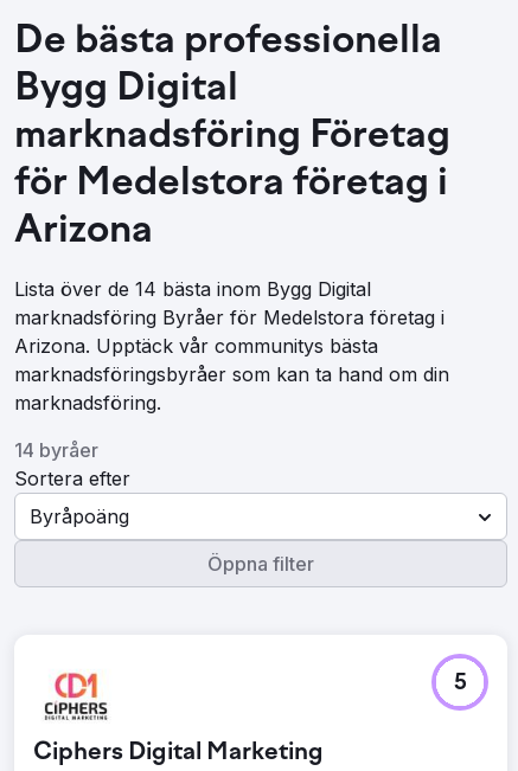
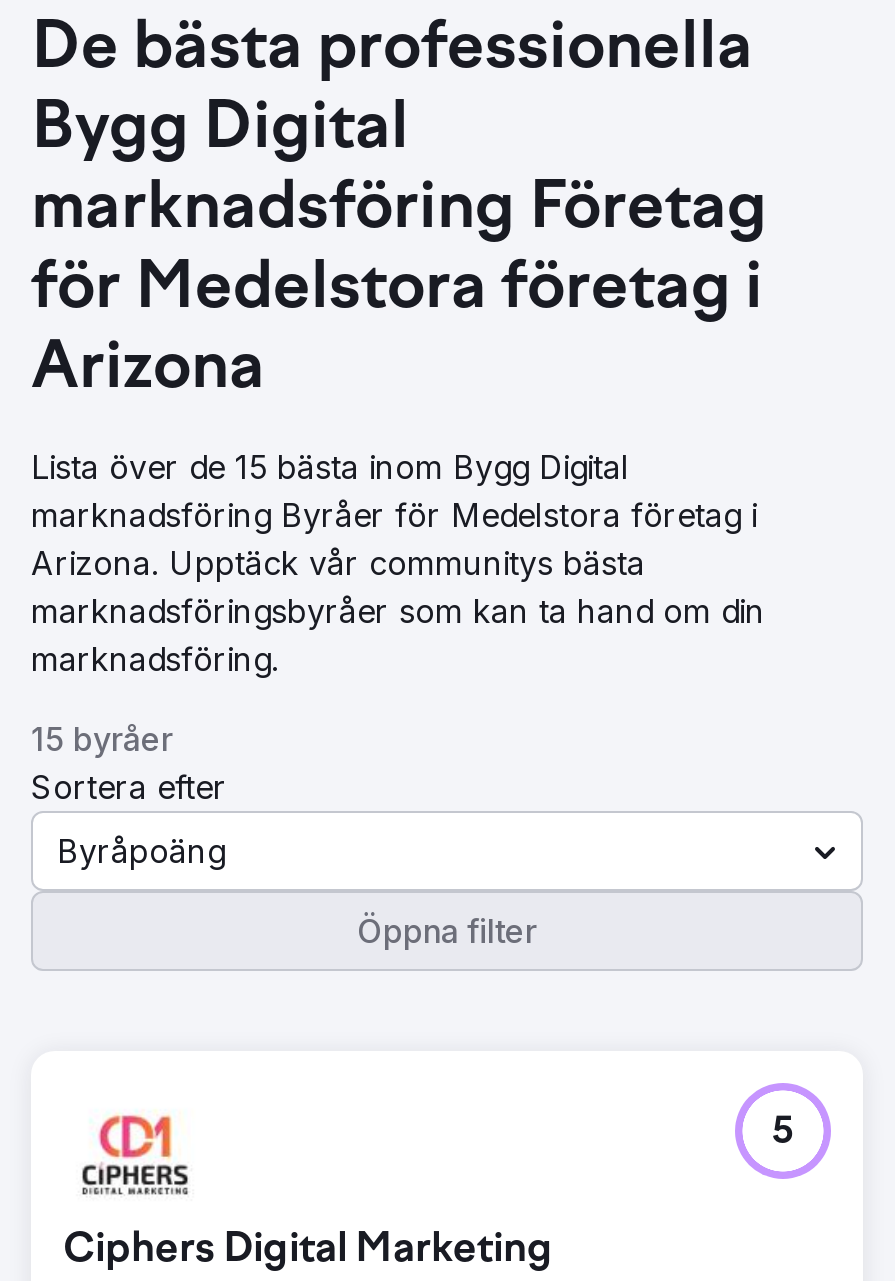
- Lista över de 14 bästa inom Bygg Digital
+ Lista över de 15 bästa inom Bygg Digital

- 14 byråer
+ 15 byråer
